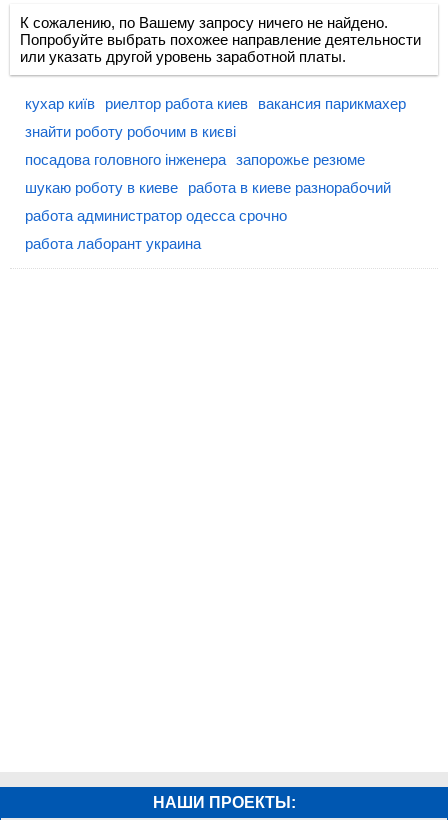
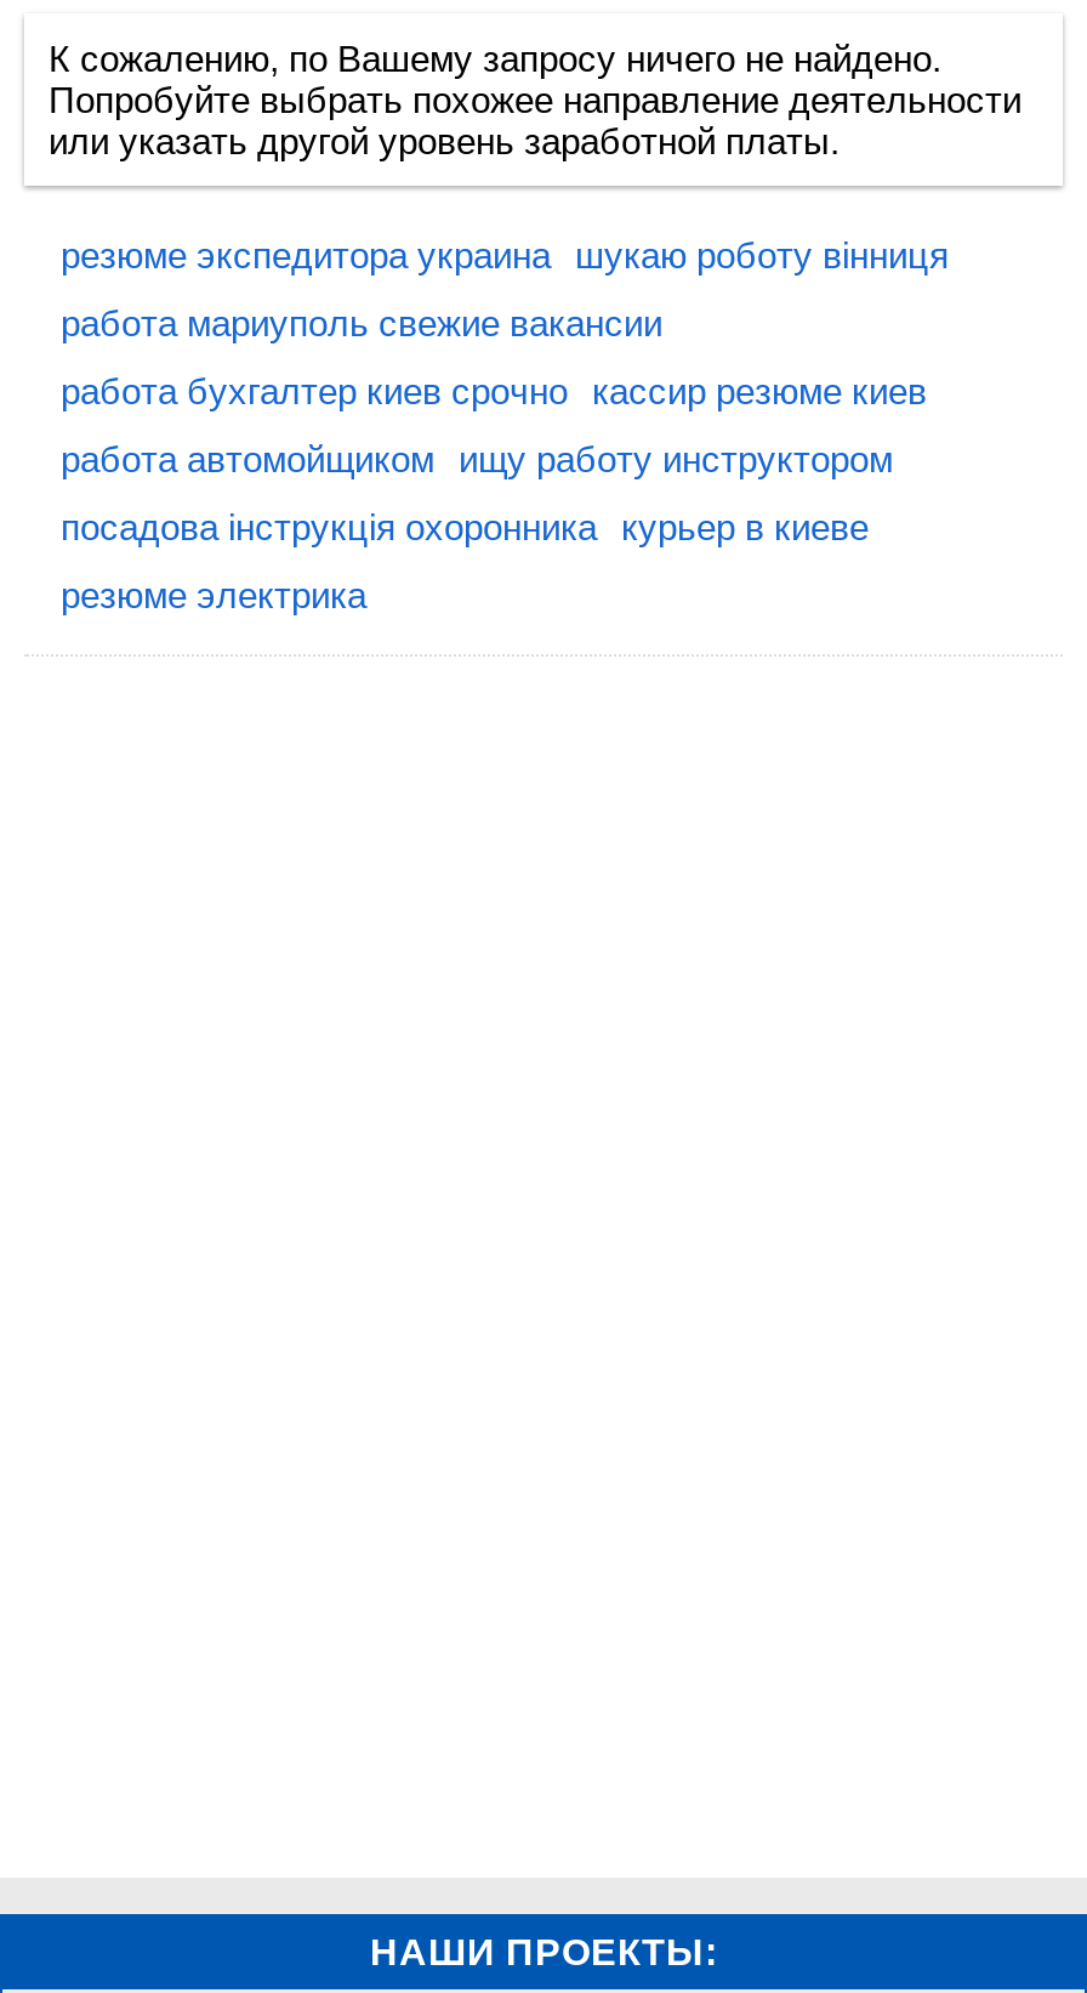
- кухар київ риелтор работа киев вакансия парикмахер
+ резюме экспедитора украина шукаю роботу вінниця

- знайти роботу робочим в києві
+ работа мариуполь свежие вакансии

- посадова головного інженера запорожье резюме
+ работа бухгалтер киев срочно кассир резюме киев

- шукаю роботу в киеве работа в киеве разнорабочий
+ работа автомойщиком ищу работу инструктором

- работа администратор одесса срочно
+ посадова інструкція охоронника курьер в киеве

- работа лаборант украина
+ резюме электрика
